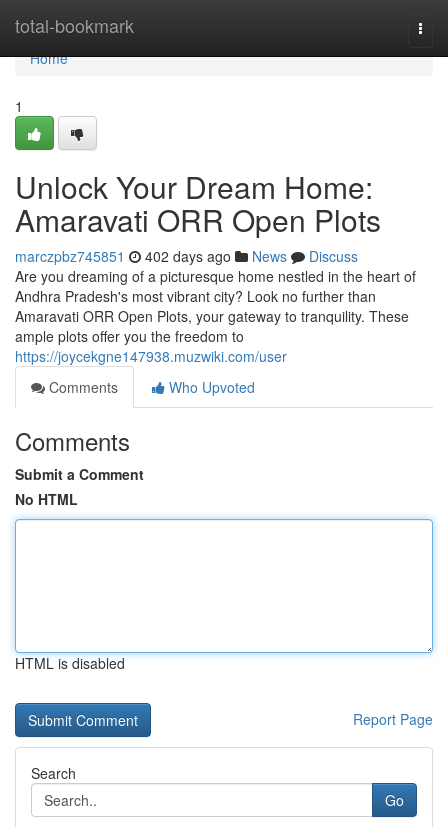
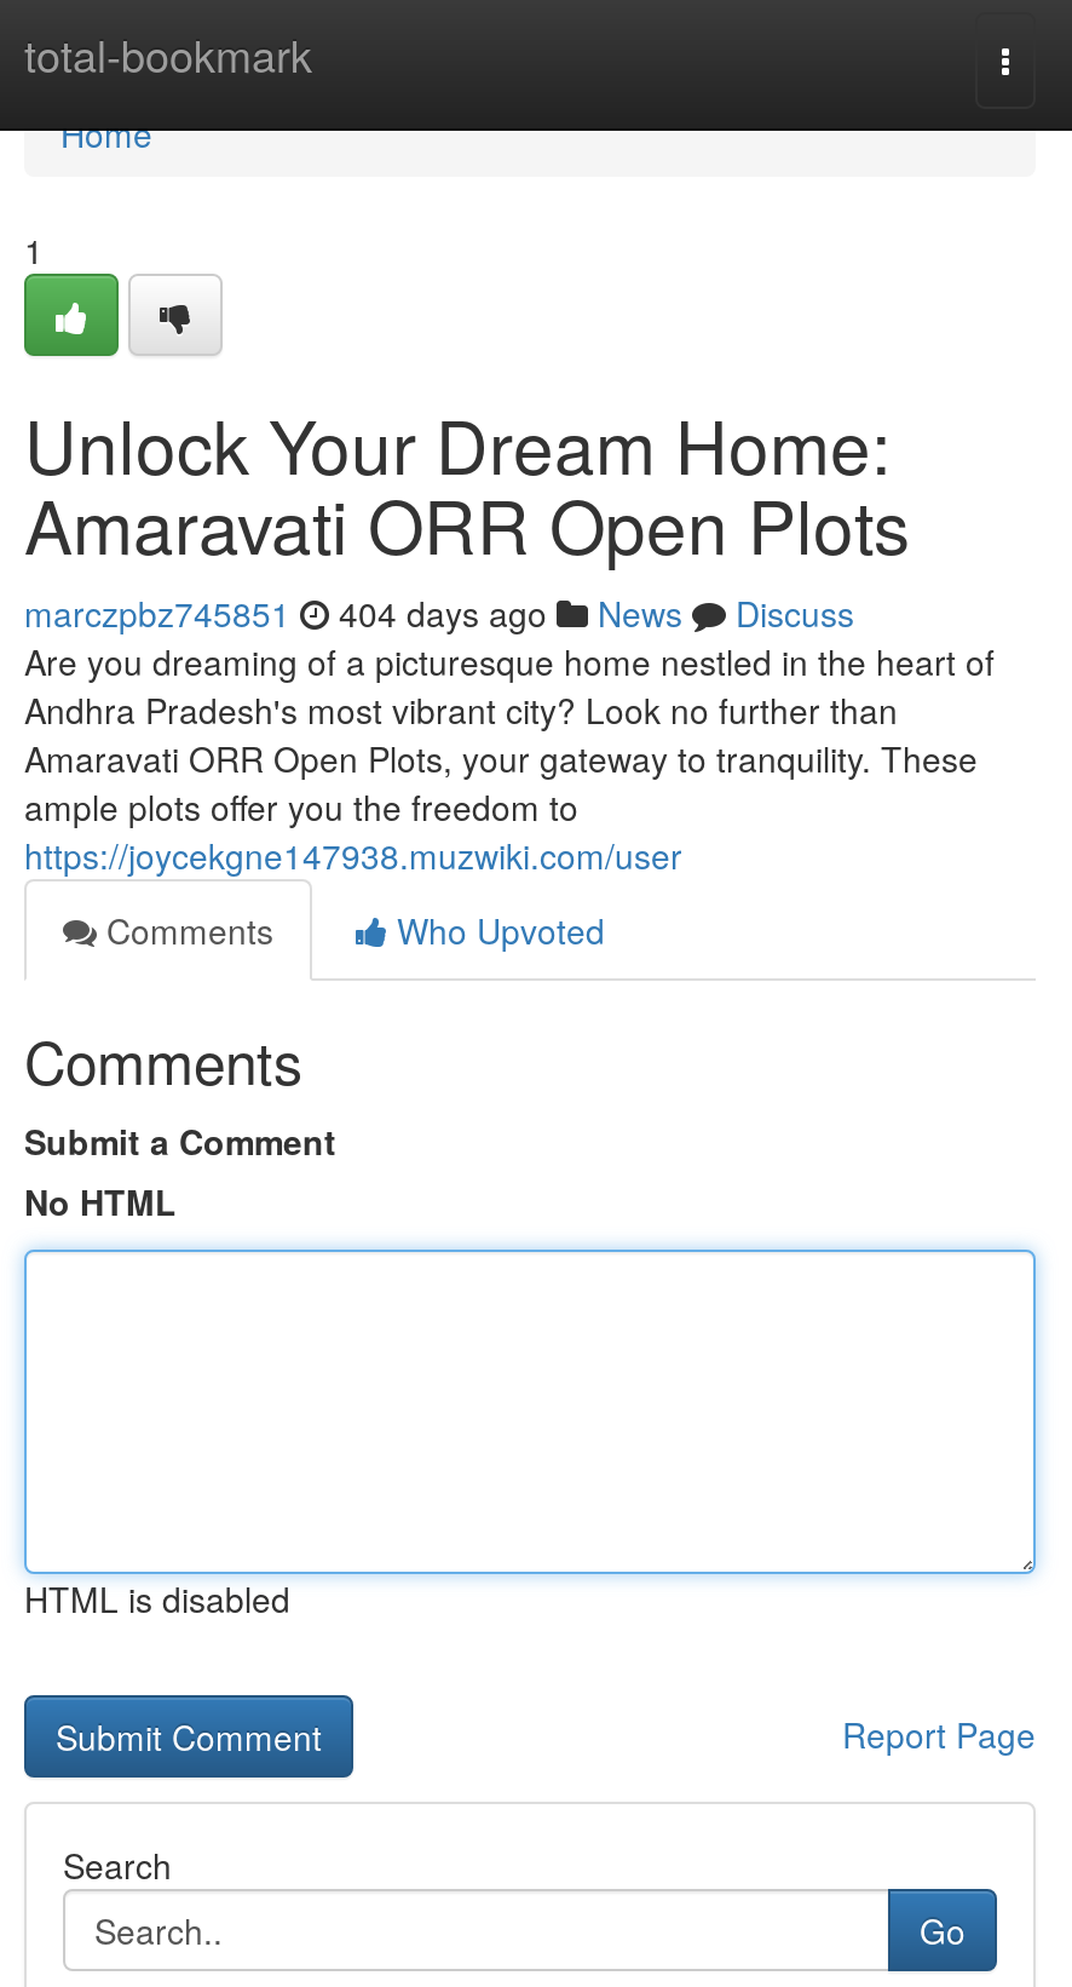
- marczpbz745851 402 days ago News Discuss
+ marczpbz745851 404 days ago News Discuss
